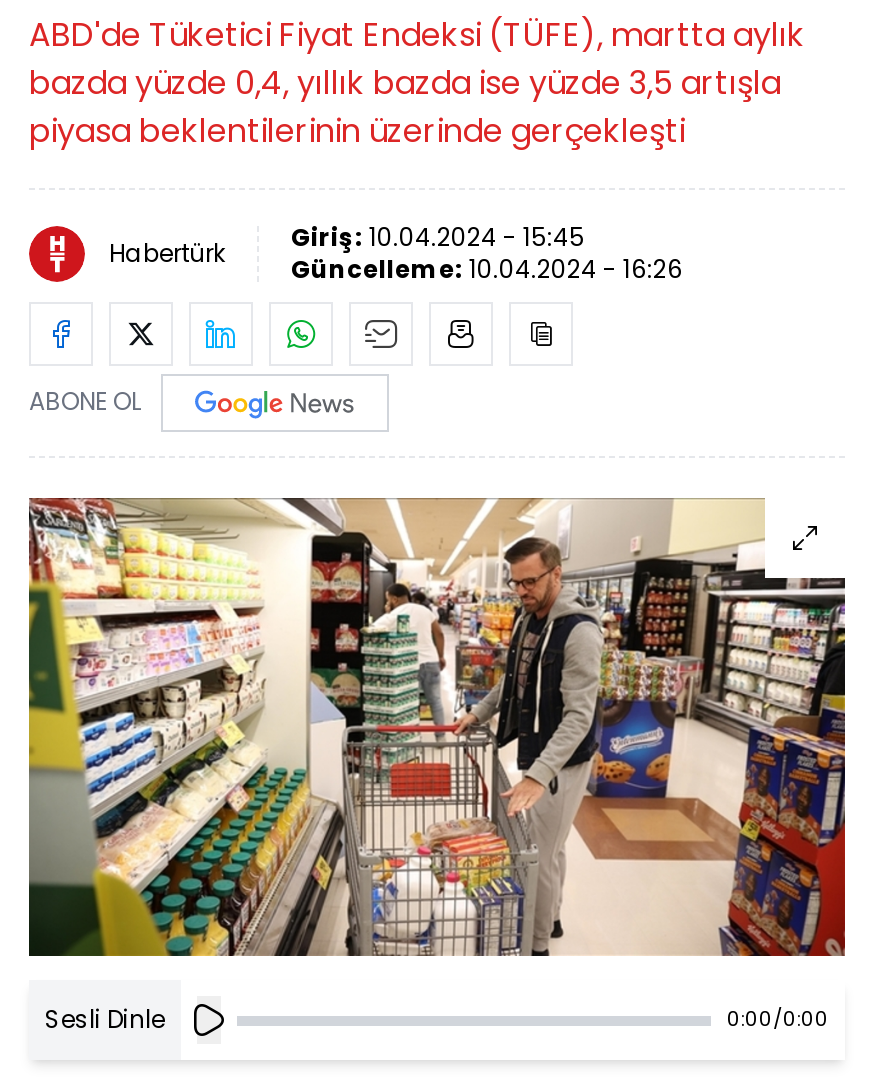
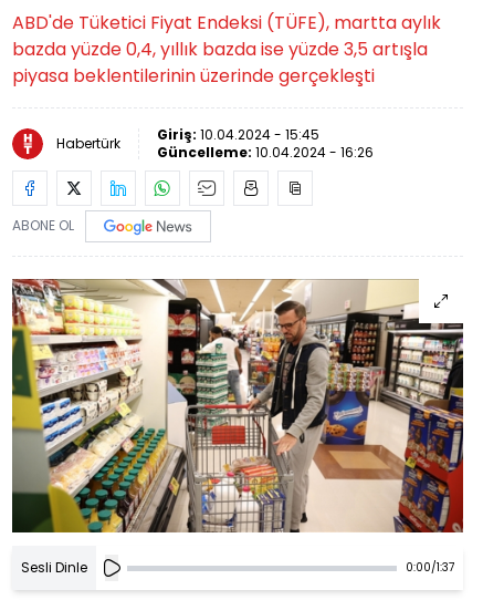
- 0:00/0:00
+ 0:00/1:37
